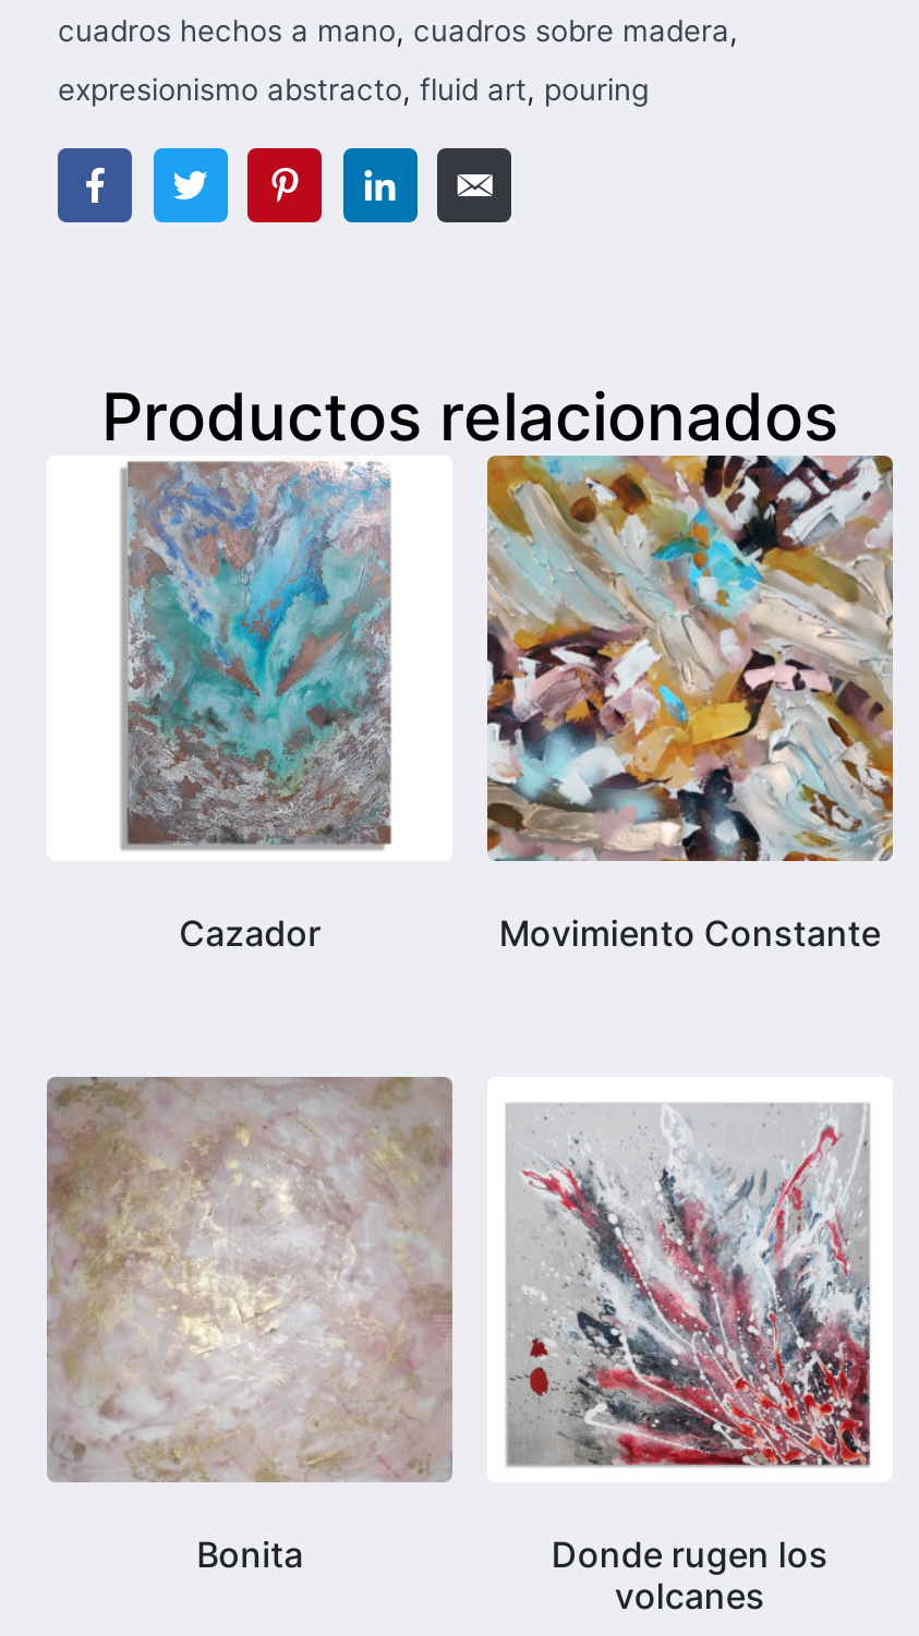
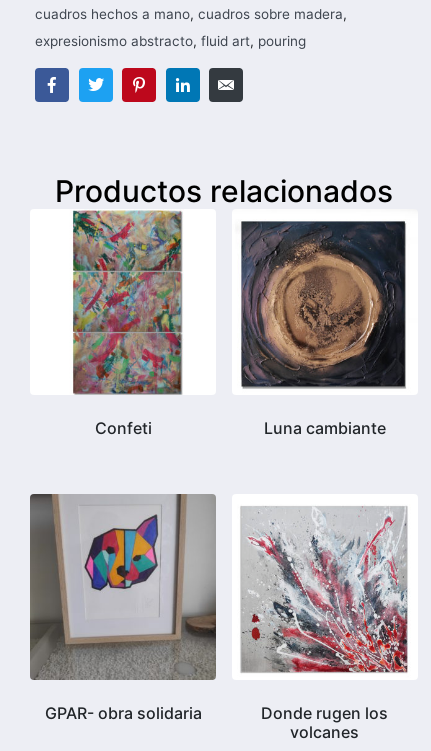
- [image]
+ [image]

- [image]
- Cazador
- Movimiento Constante
+ [image]
+ Confeti
+ Luna cambiante

- [image]
- Bonita
+ [image]
+ GPAR- obra solidaria
